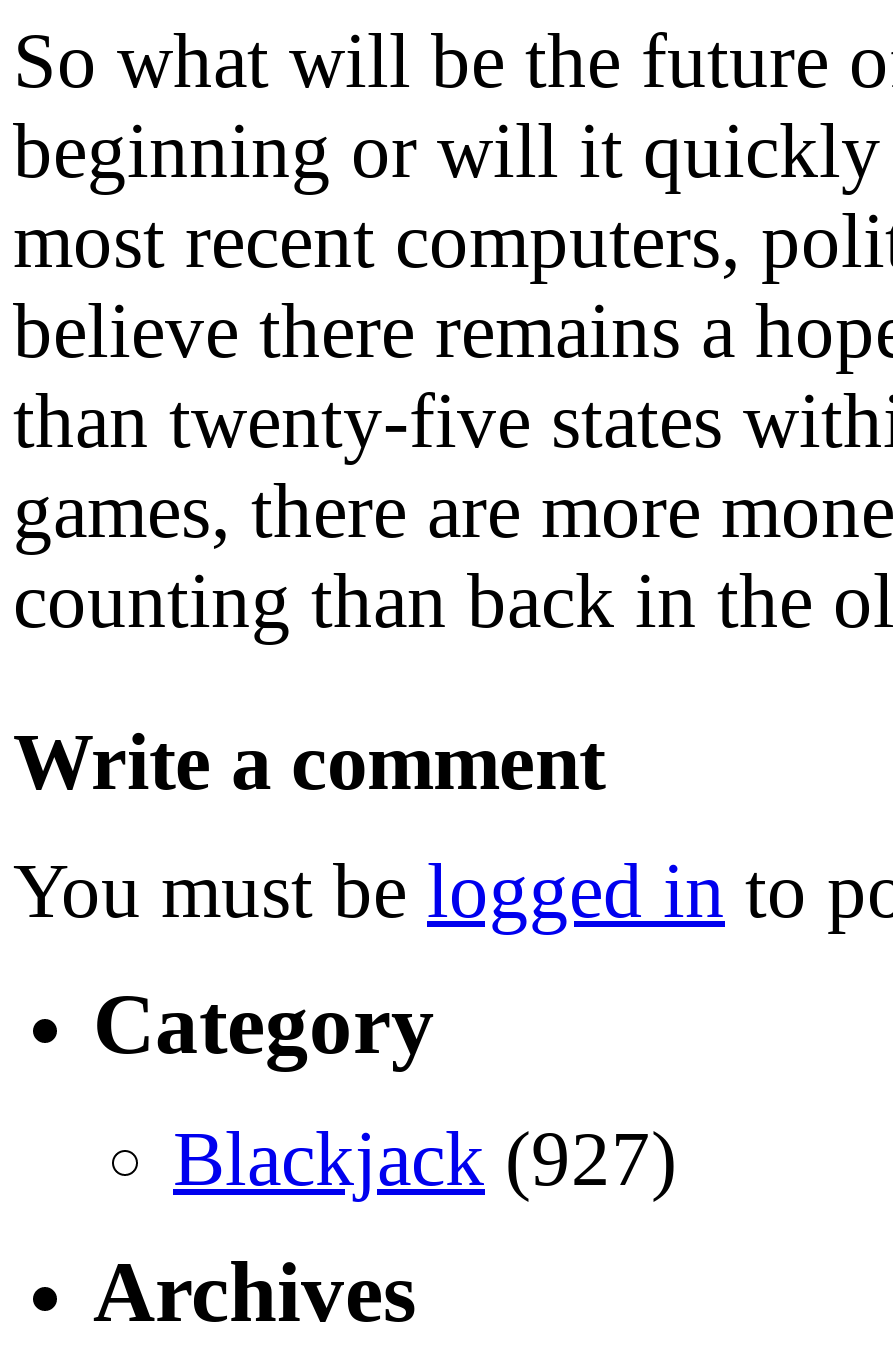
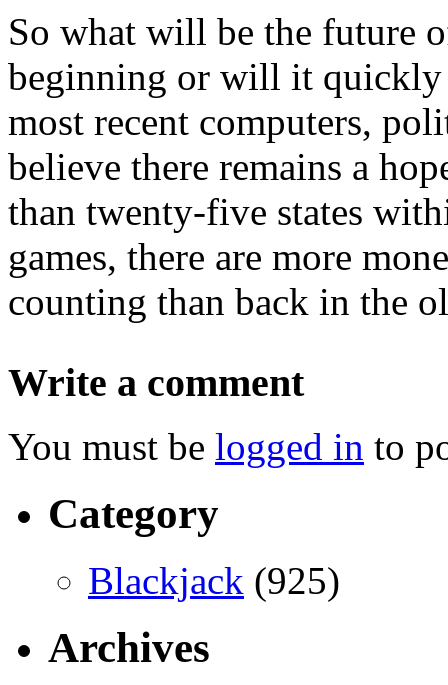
- Blackjack (927)
+ Blackjack (925)
